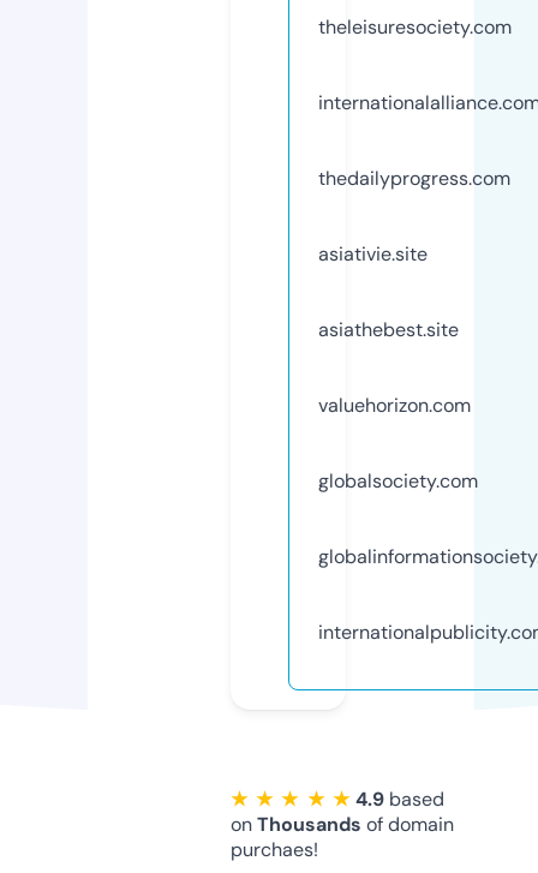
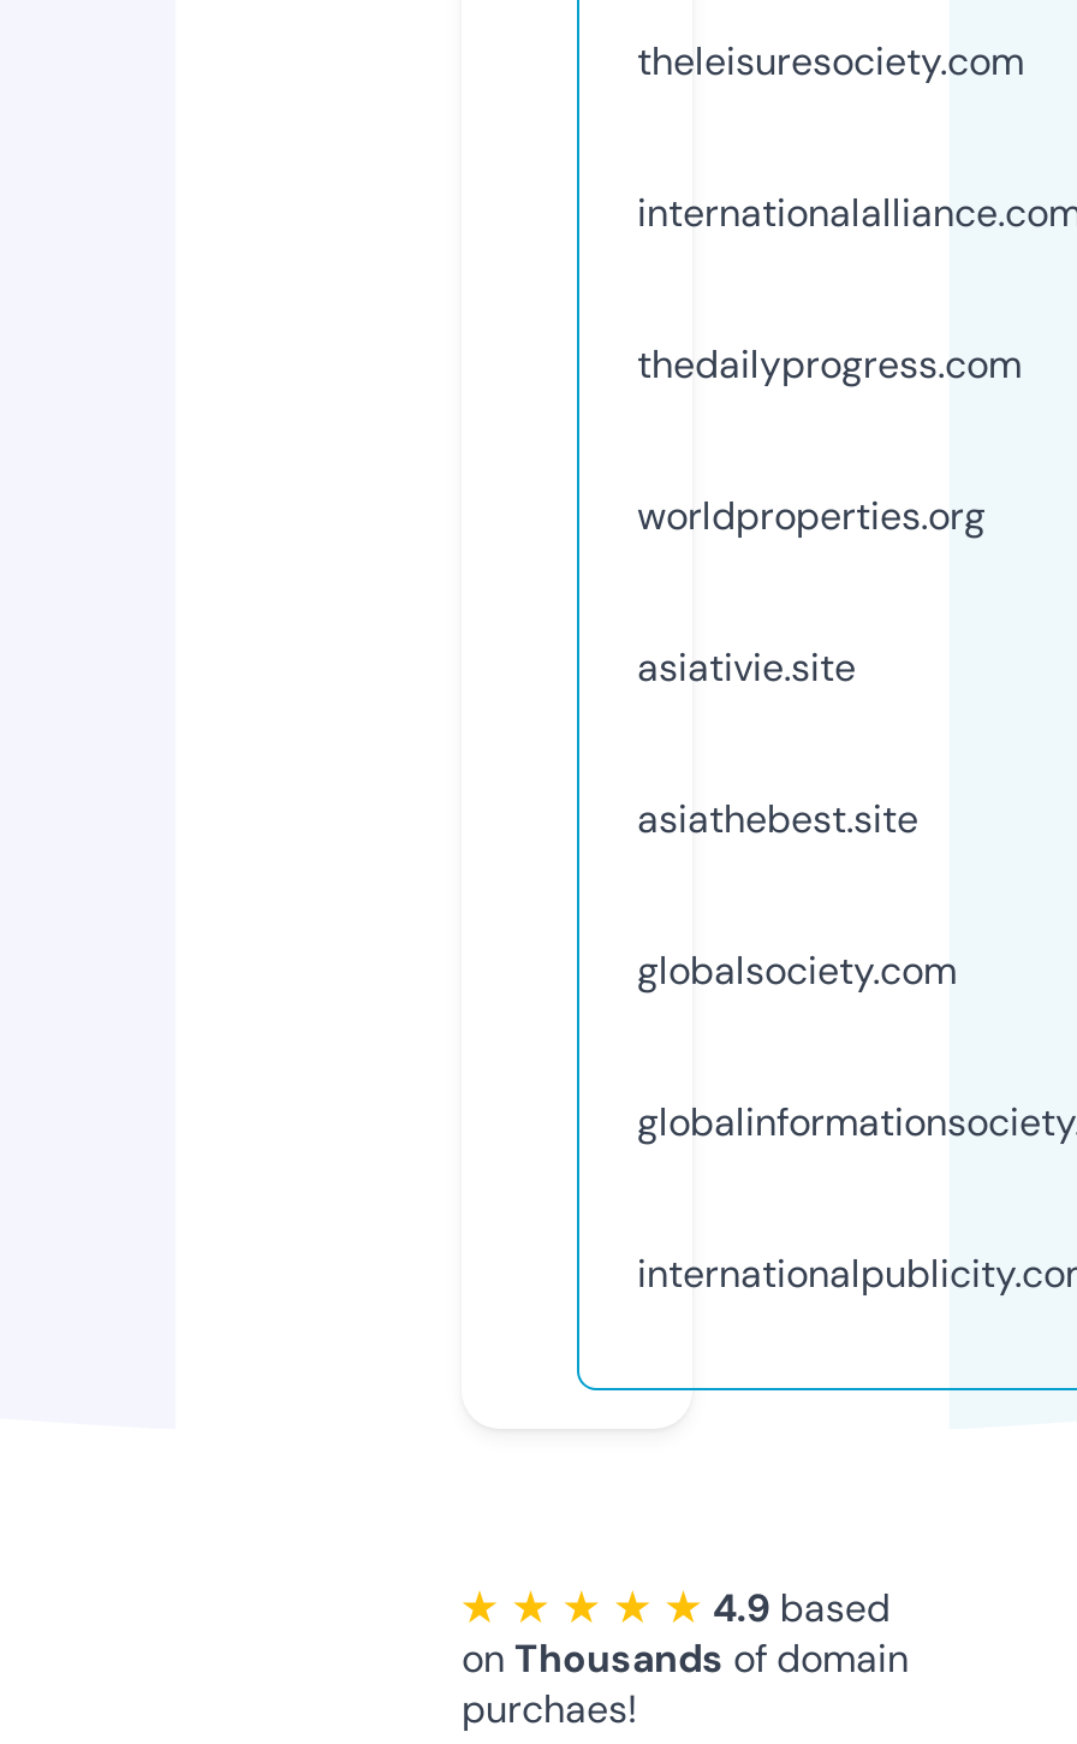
+ worldproperties.org

moved down: asiativie.site | asiathebest.site

- valuehorizon.com
